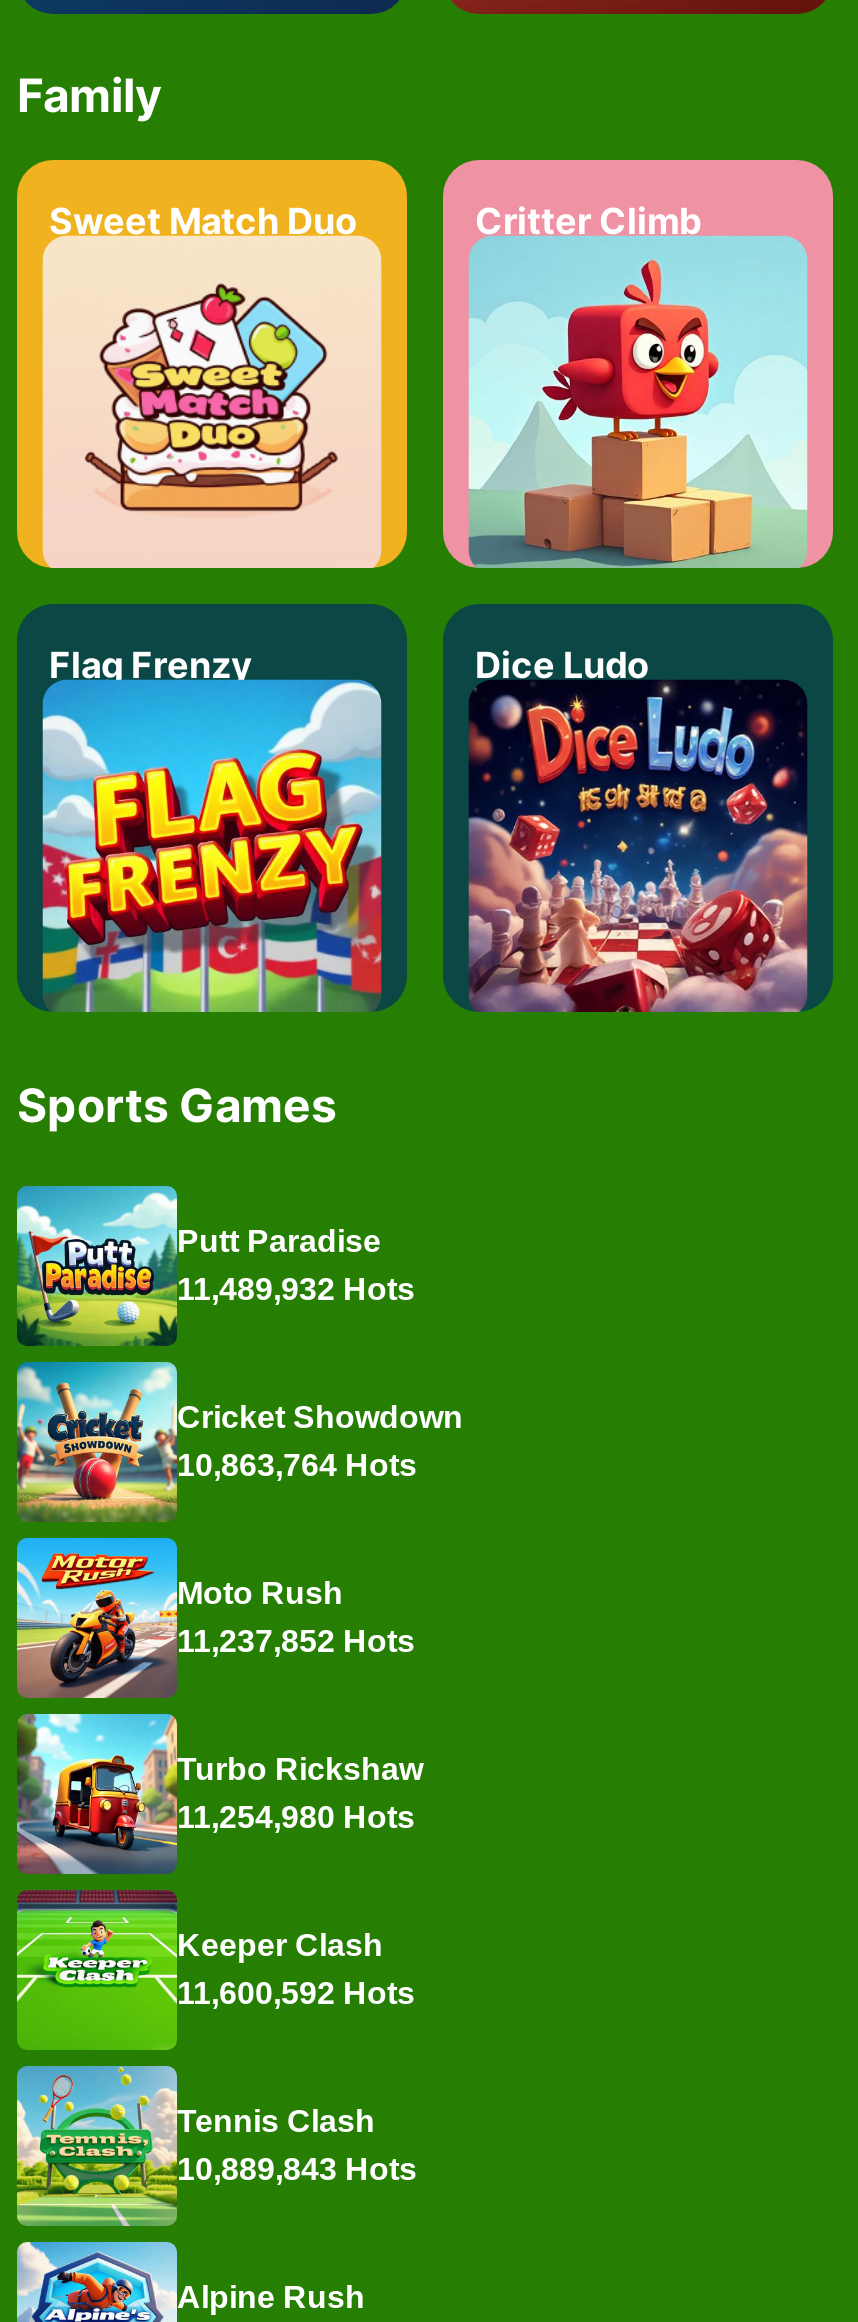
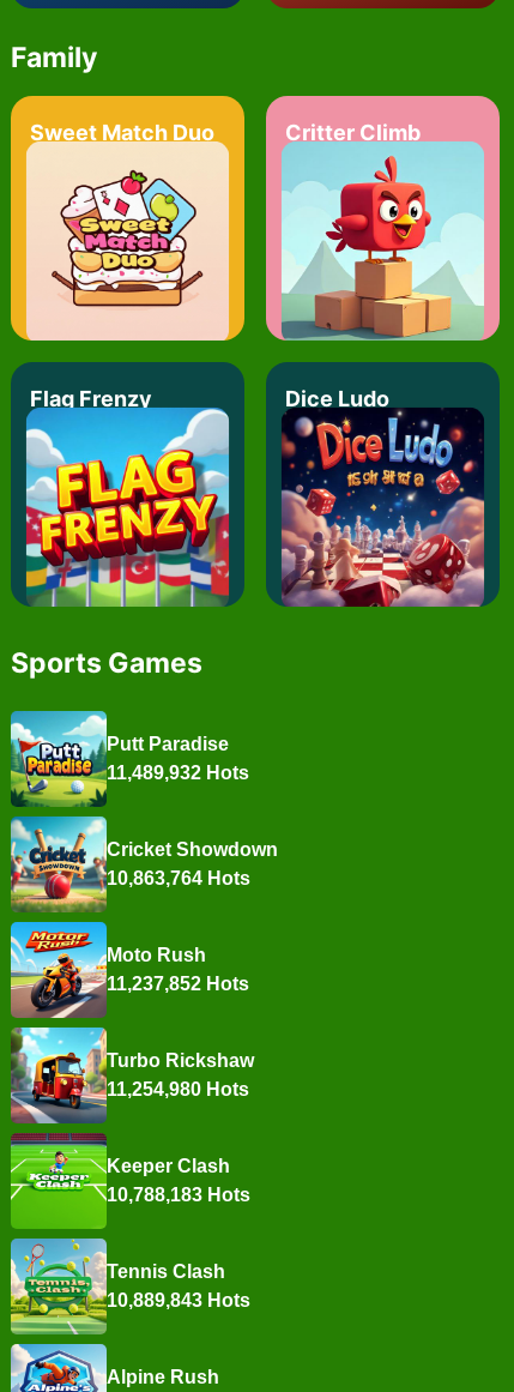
- 11,600,592 Hots
+ 10,788,183 Hots
